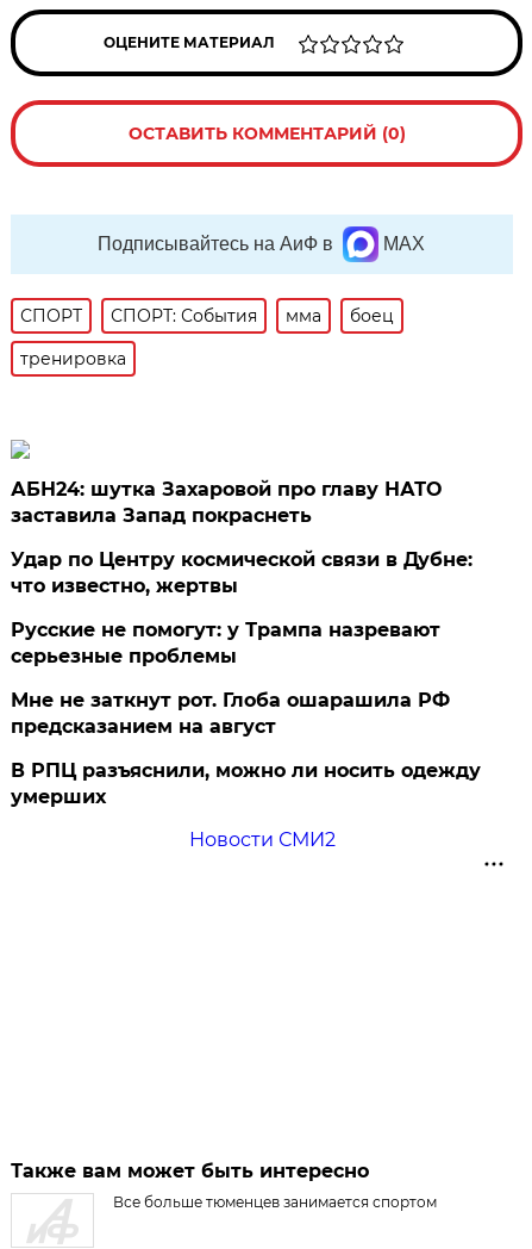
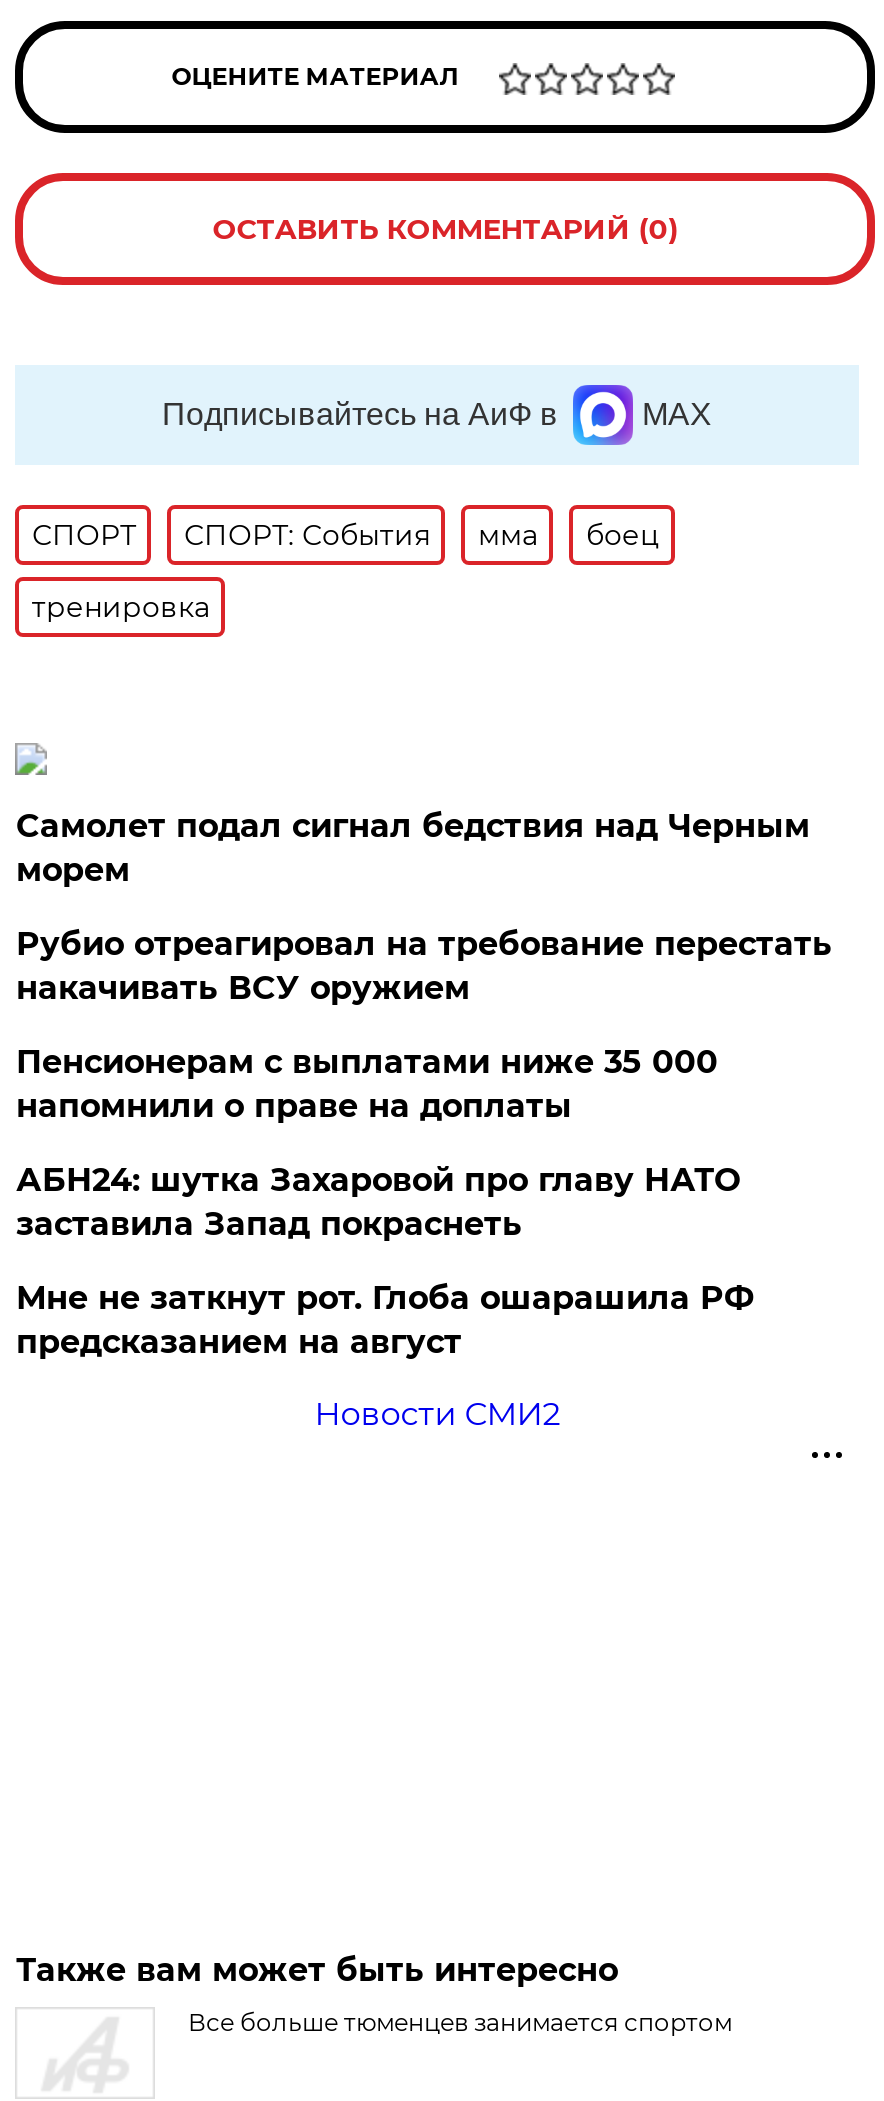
+ Самолет подал сигнал бедствия над Черным
+ морем
+ Рубио отреагировал на требование перестать
+ накачивать ВСУ оружием
+ Пенсионерам с выплатами ниже 35 000
+ напомнили о праве на доплаты

moved down: АБН24: шутка Захаровой про главу НАТО | заставила Запад покраснеть

- Удар по Центру космической связи в Дубне:
- что известно, жертвы
- Русские не помогут: у Трампа назревают
- серьезные проблемы

moved down: Мне не заткнут рот. Глоба ошарашила РФ | предсказанием на август

- В РПЦ разъяснили, можно ли носить одежду
- умерших
